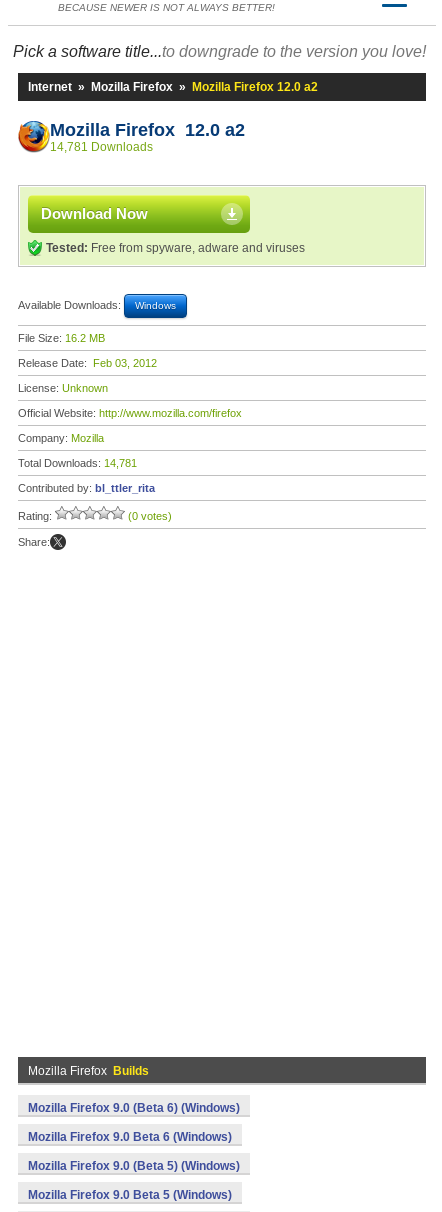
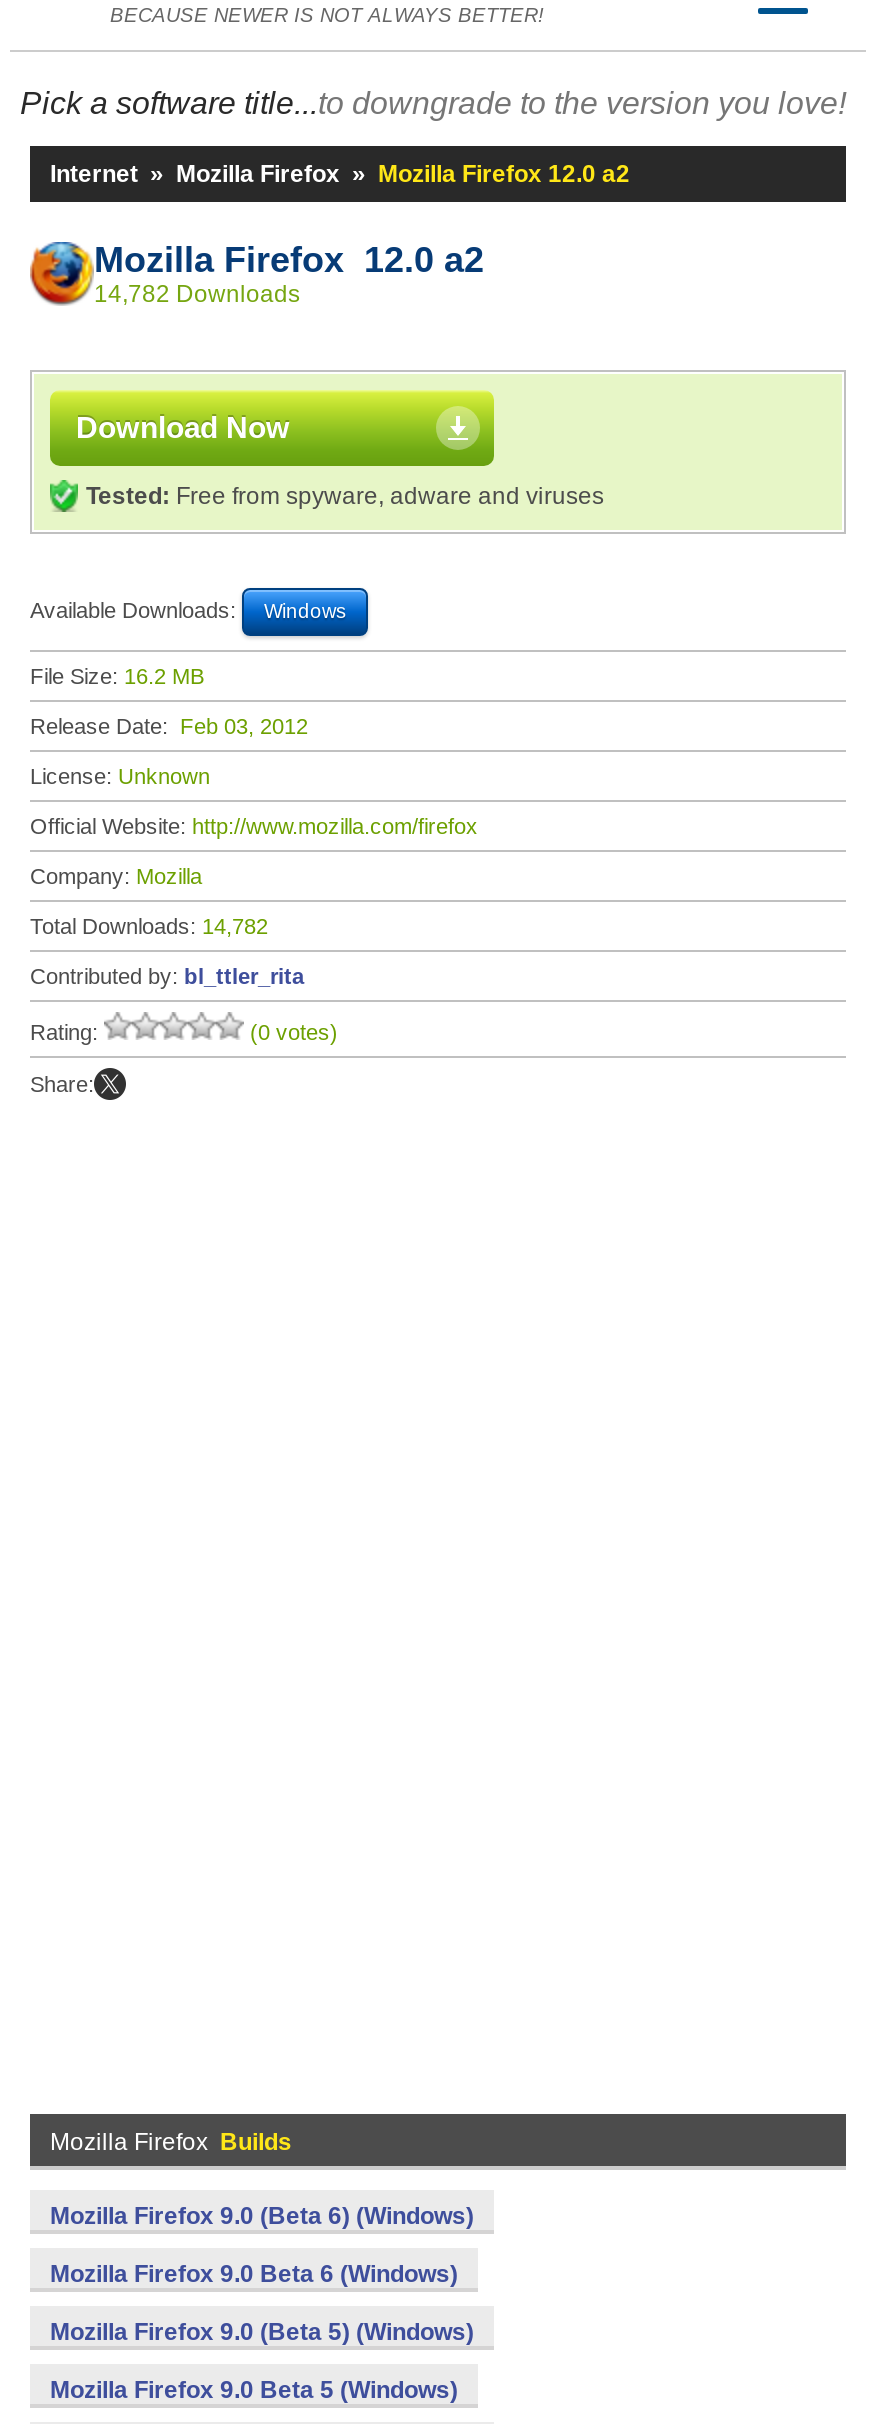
- 14,781 Downloads
+ 14,782 Downloads

- Total Downloads: 14,781
+ Total Downloads: 14,782
